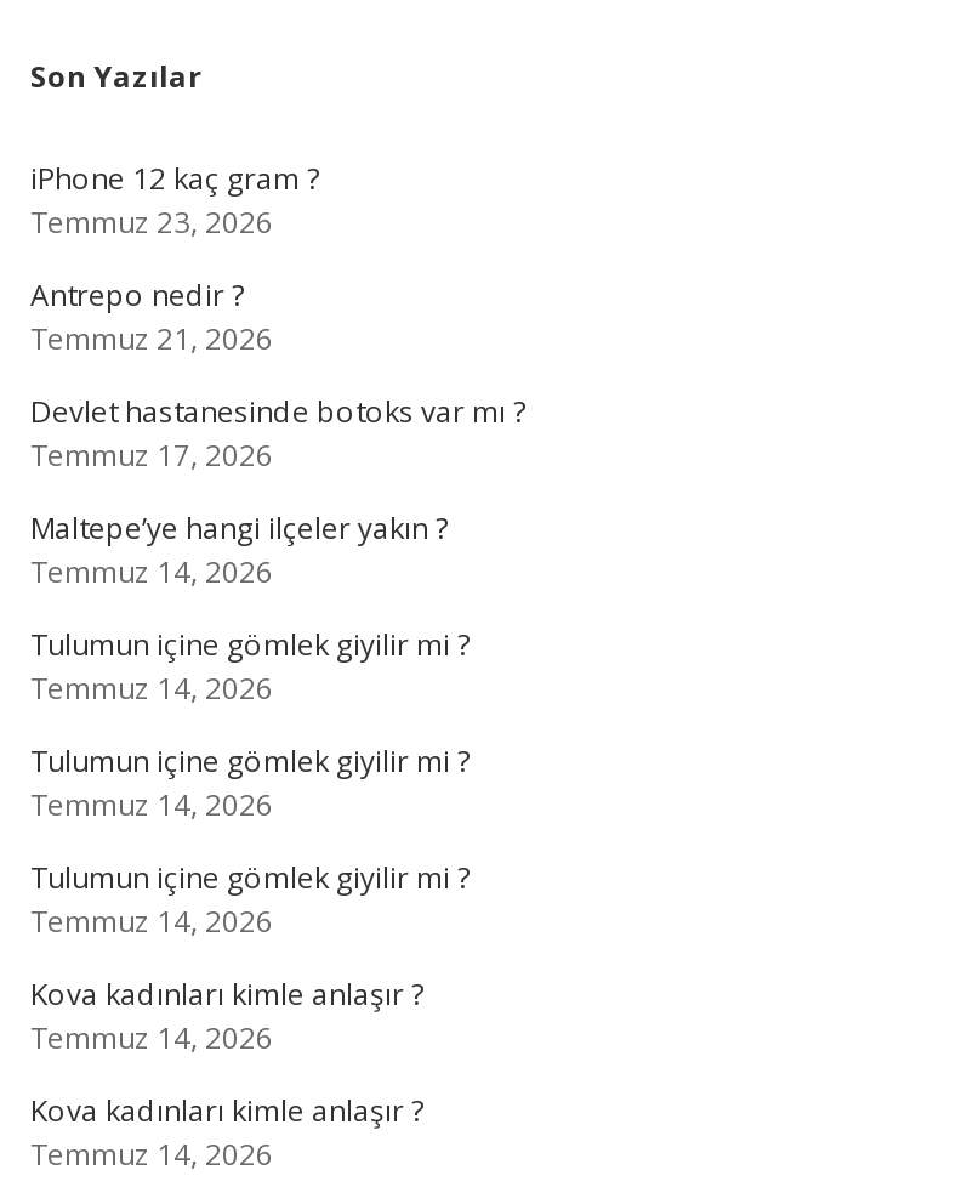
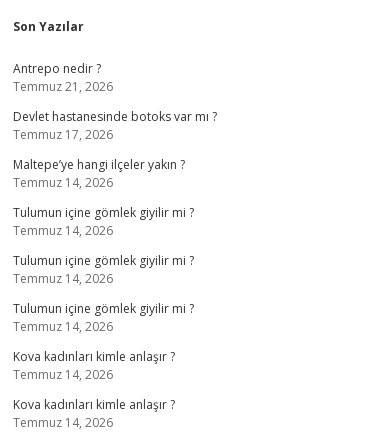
- iPhone 12 kaç gram ?
- Temmuz 23, 2026
